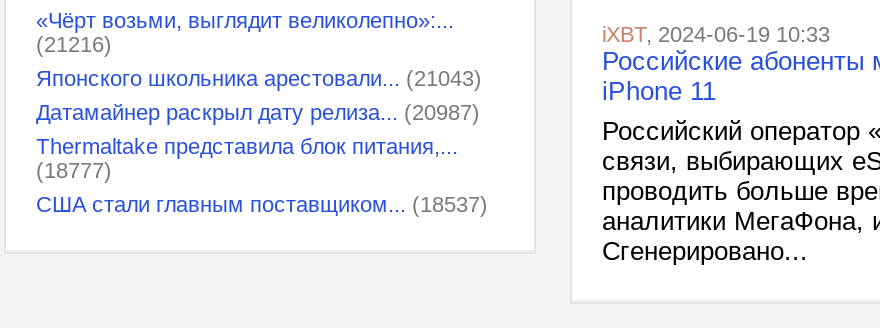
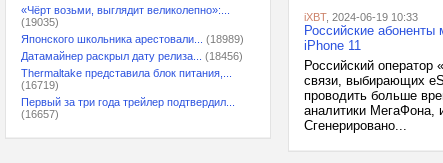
- (21216)
+ (19035)

- Японского школьника арестовали... (21043)
+ Японского школьника арестовали... (18989)

- Датамайнер раскрыл дату релиза... (20987)
+ Датамайнер раскрыл дату релиза... (18456)

- (18777)
- США стали главным поставщиком... (18537)
+ (16719)
+ Первый за три года трейлер подтвердил...
+ (16657)
